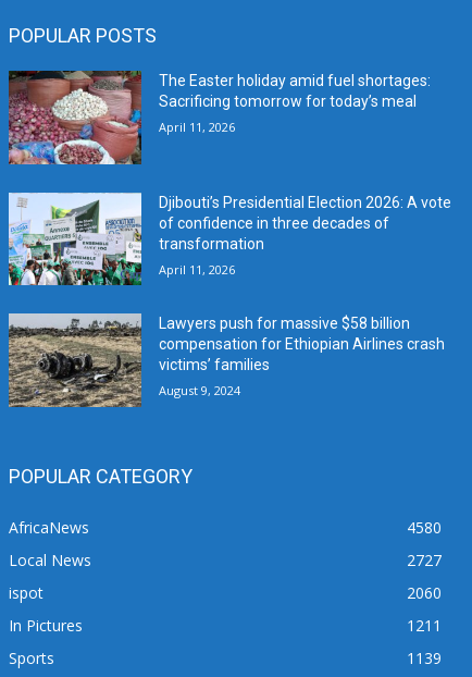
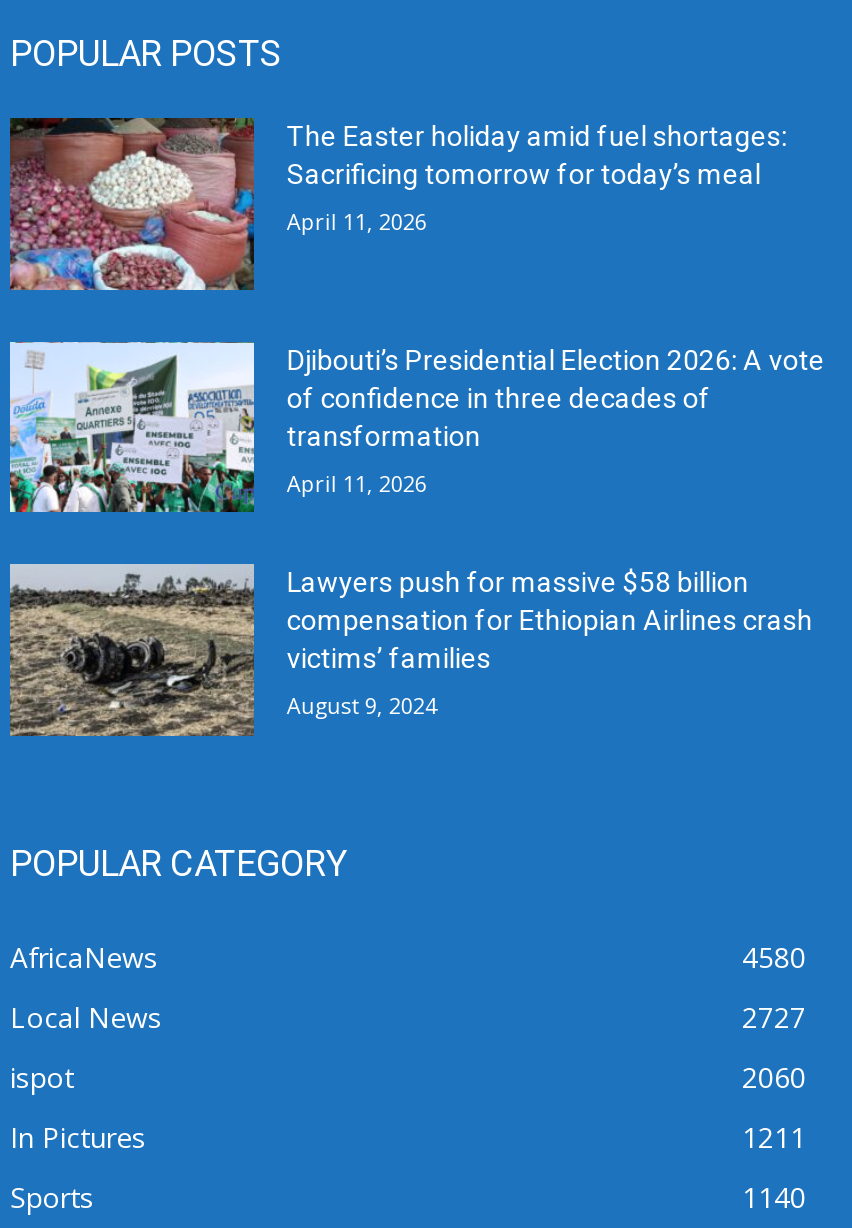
- 1139
+ 1140
